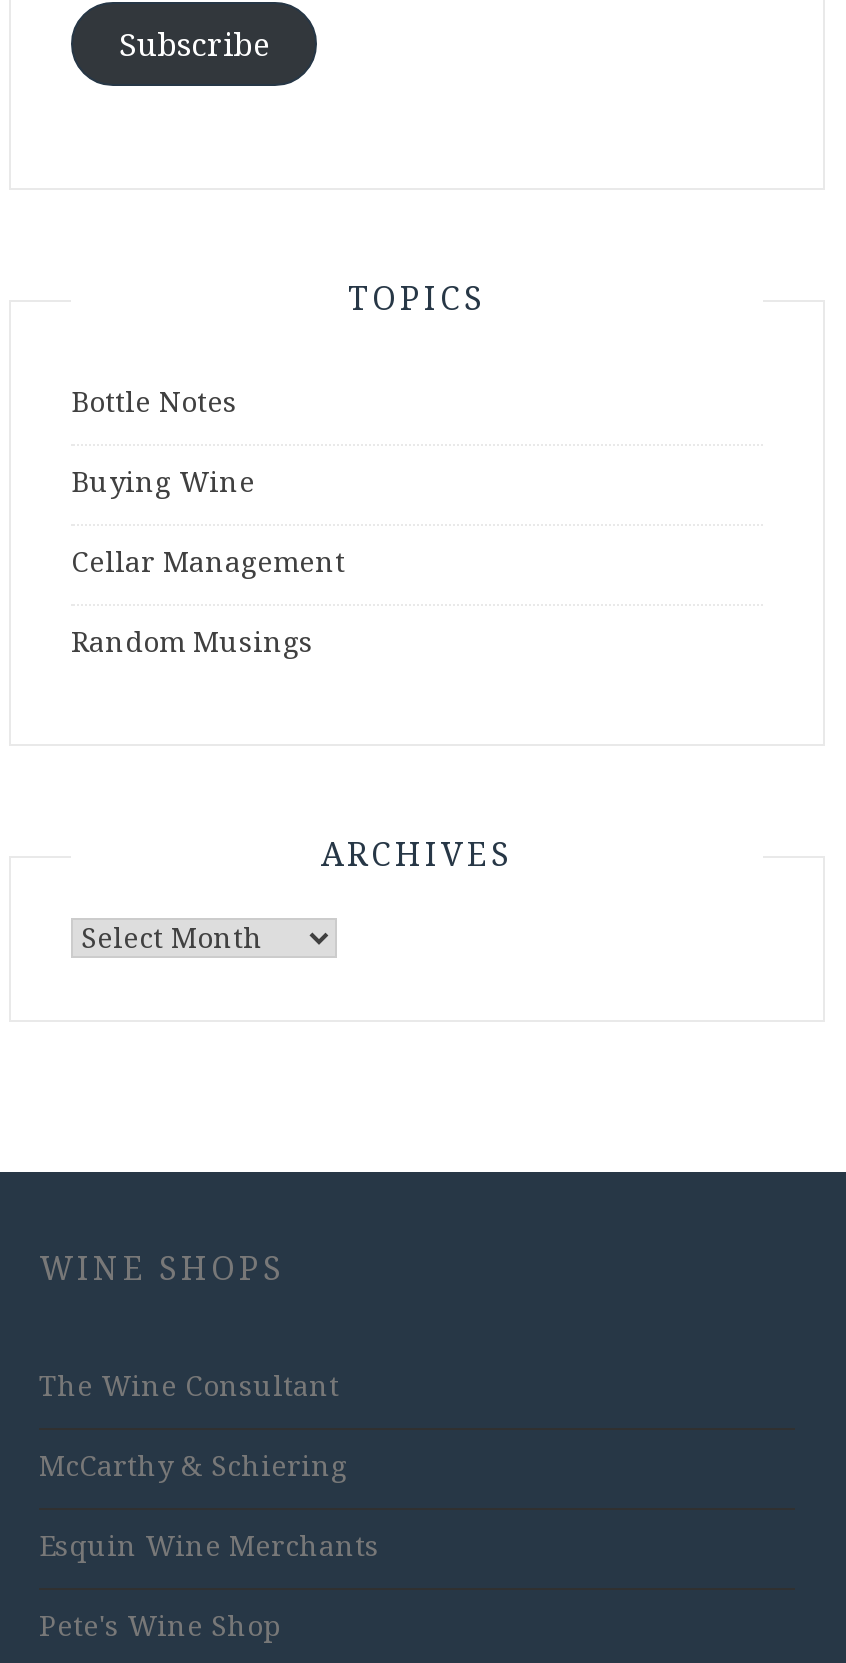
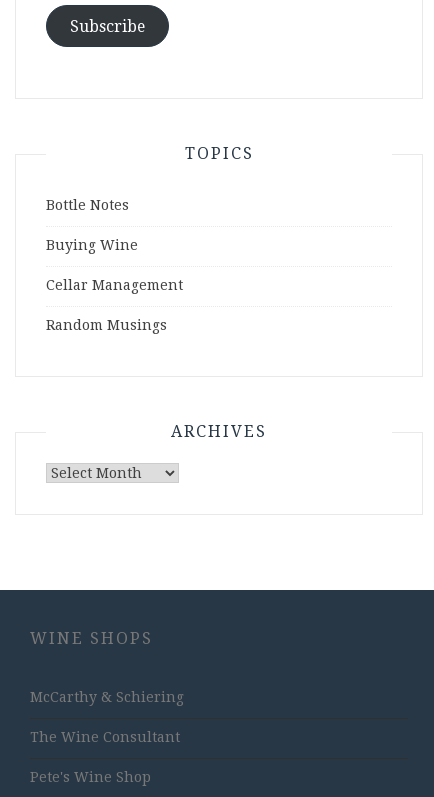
moved down: The Wine Consultant

- Esquin Wine Merchants
